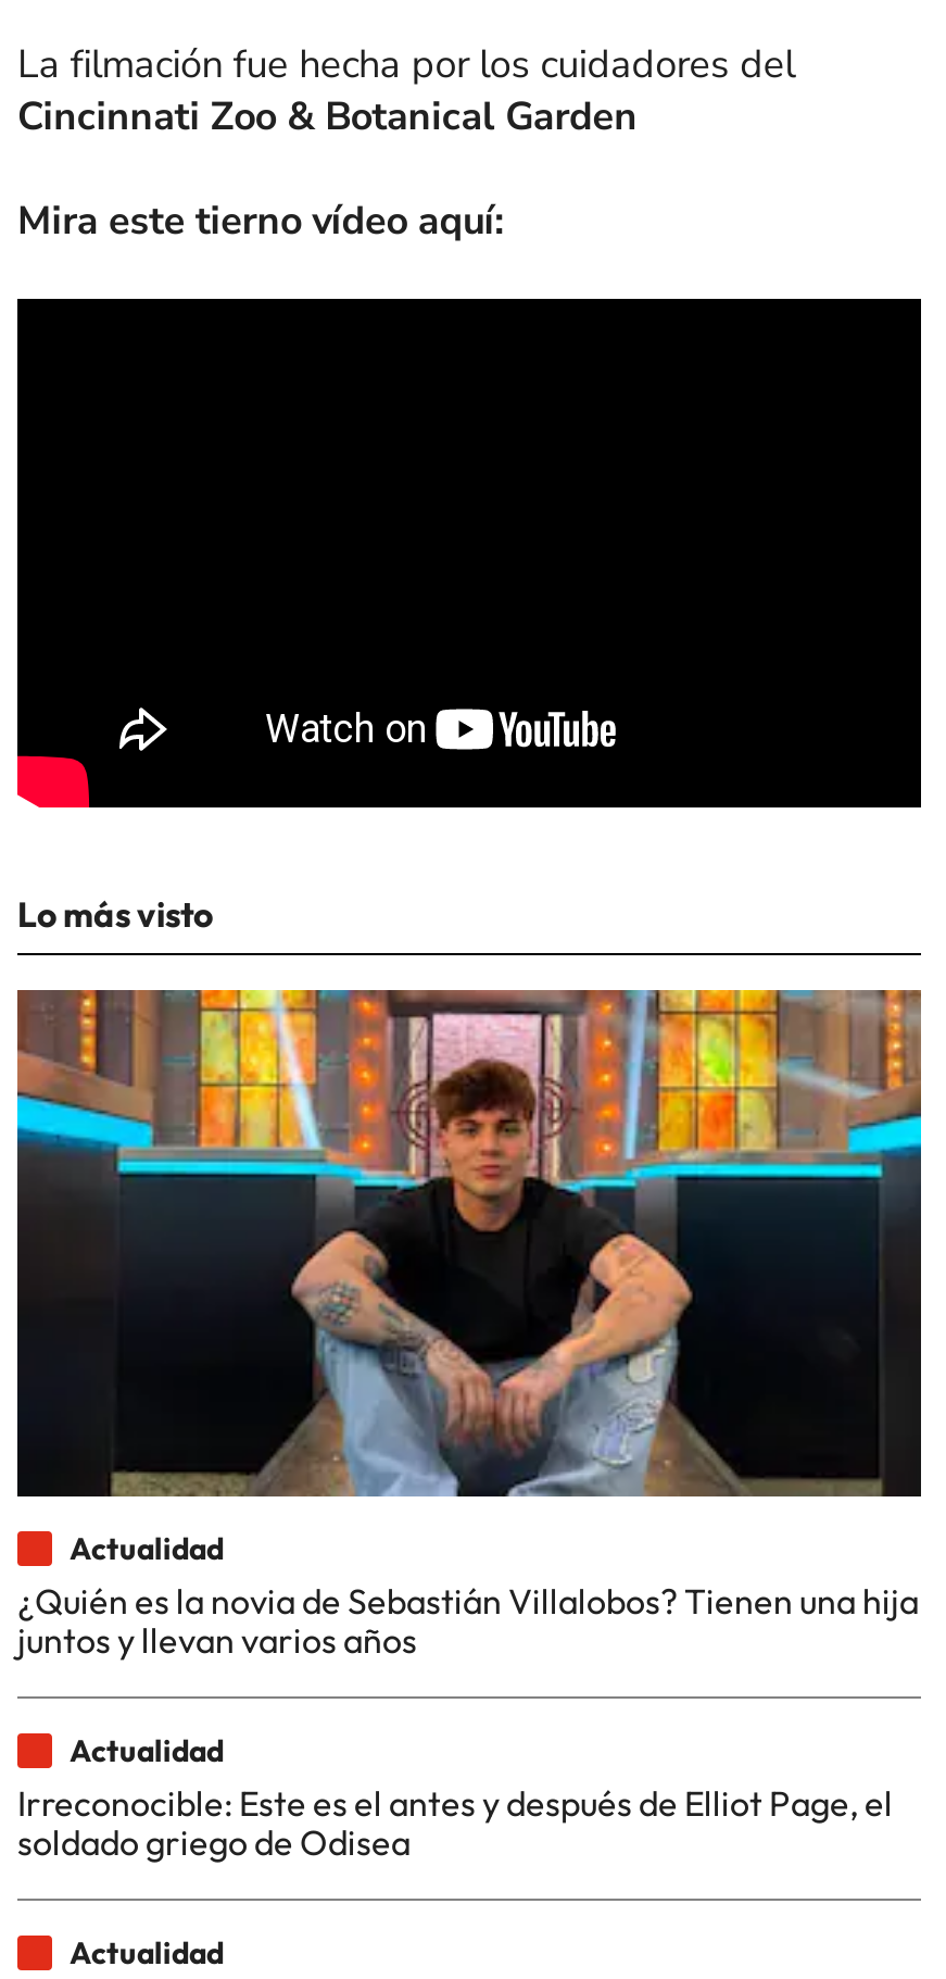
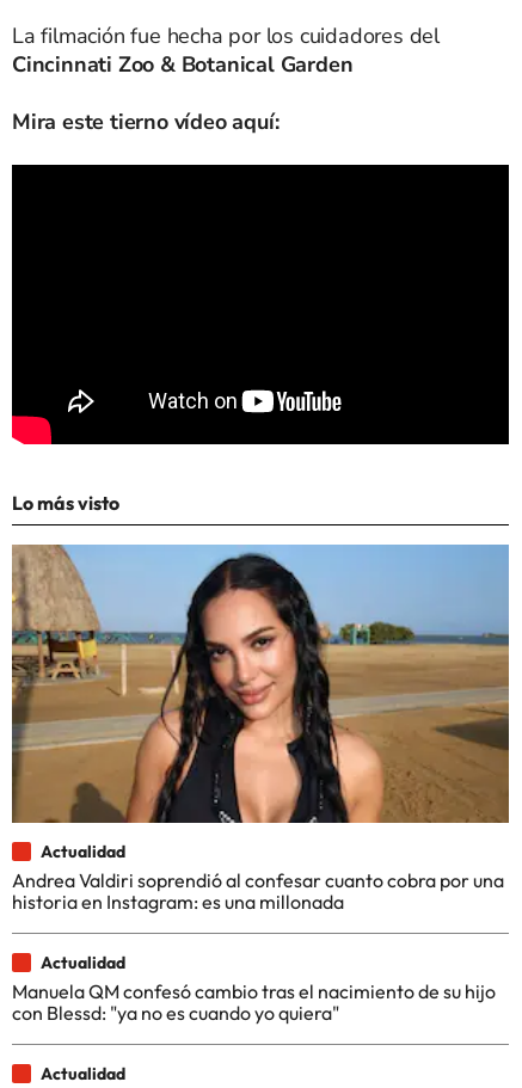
- [image]
- ¿Quién es la novia de Sebastián Villalobos? Tienen una hija
- juntos y llevan varios años
+ [image]
+ Andrea Valdiri soprendió al confesar cuanto cobra por una
+ historia en Instagram: es una millonada

- Irreconocible: Este es el antes y después de Elliot Page, el
- soldado griego de Odisea
+ Manuela QM confesó cambio tras el nacimiento de su hijo
+ con Blessd: "ya no es cuando yo quiera"
